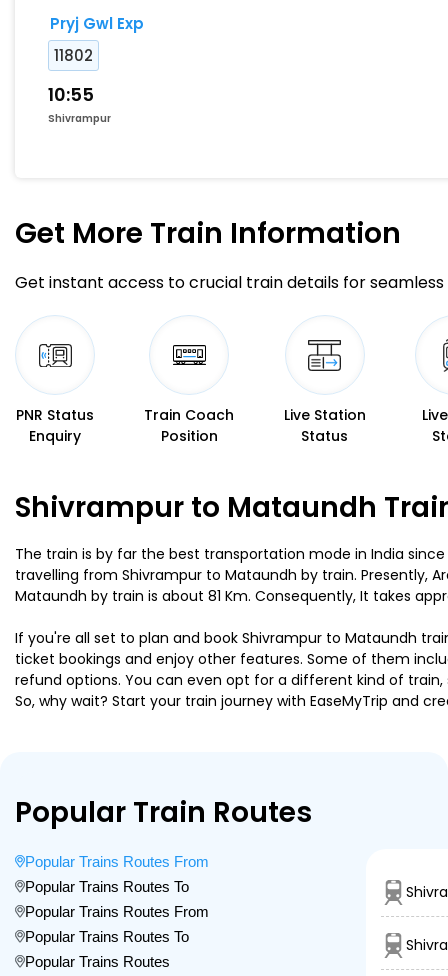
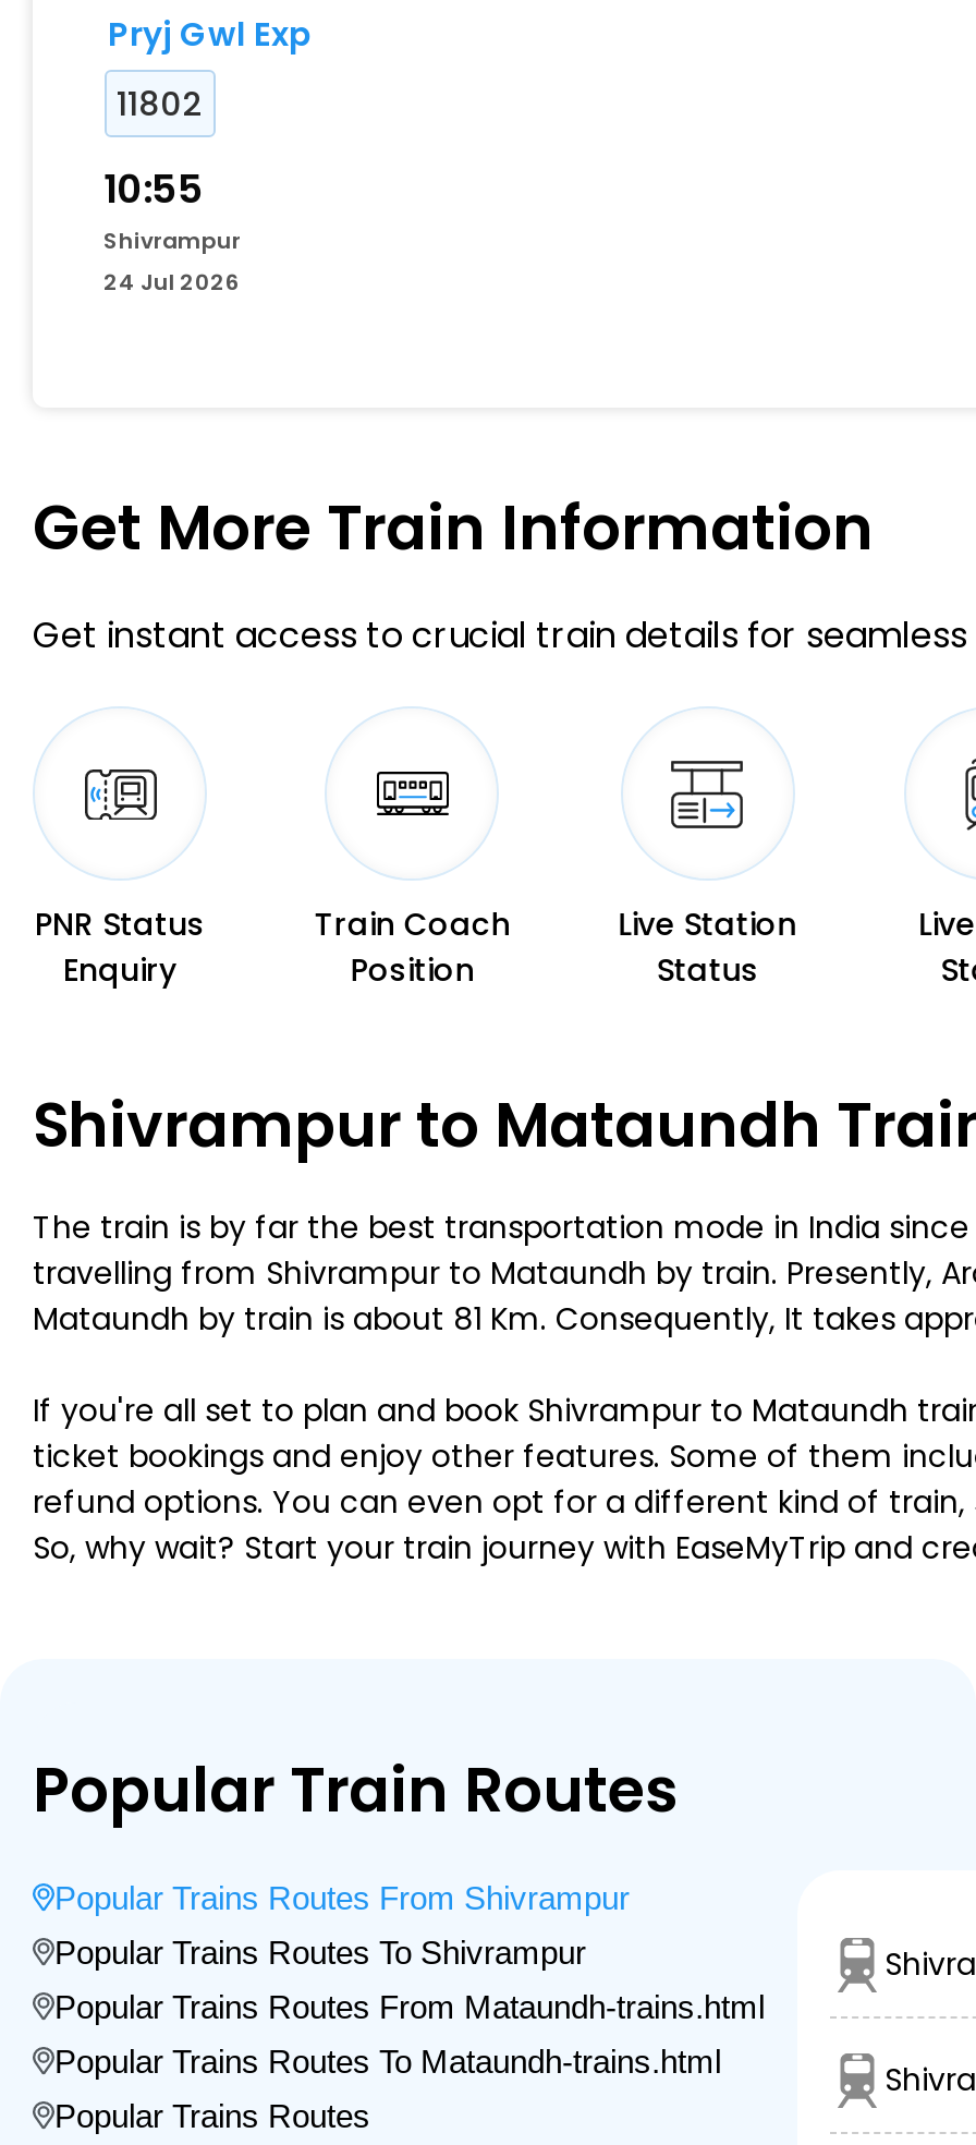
+ 24 Jul 2026

- Popular Trains Routes From
+ Popular Trains Routes From Shivrampur

- Popular Trains Routes To
+ Popular Trains Routes To Shivrampur

- Popular Trains Routes From
+ Popular Trains Routes From Mataundh-trains.html

- Popular Trains Routes To
+ Popular Trains Routes To Mataundh-trains.html
